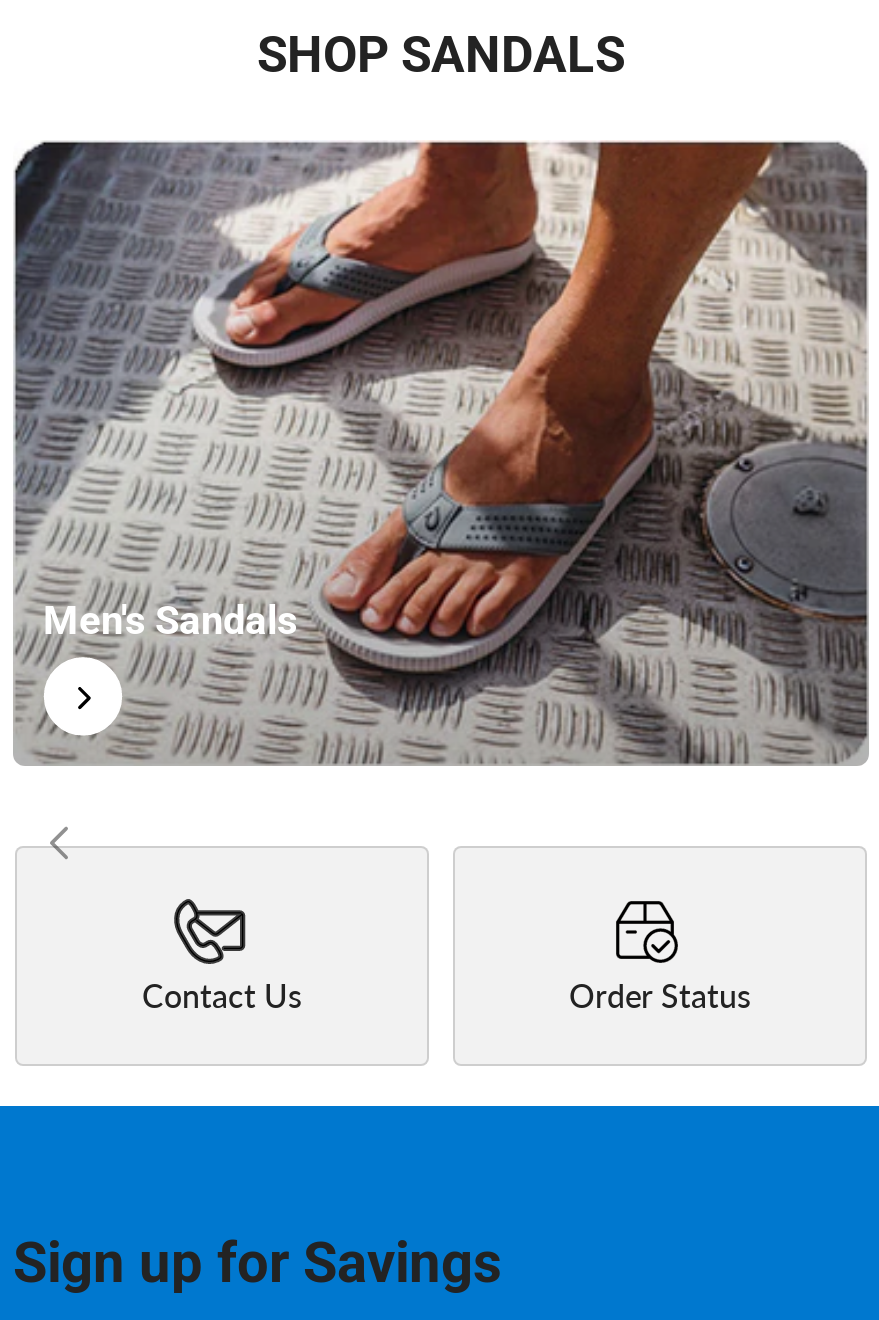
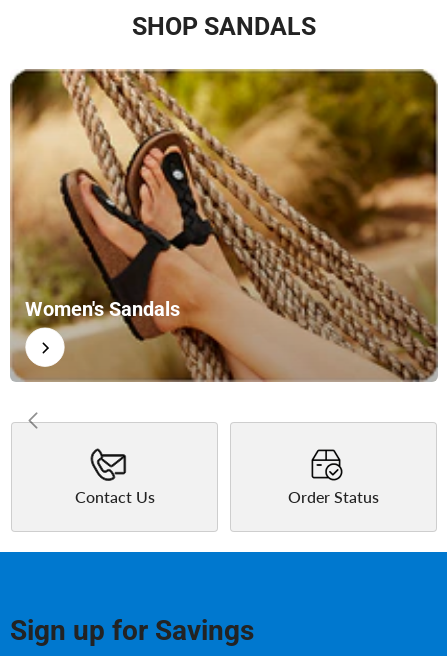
- [image]
- Men's Sandals
+ [image]
+ Women's Sandals
